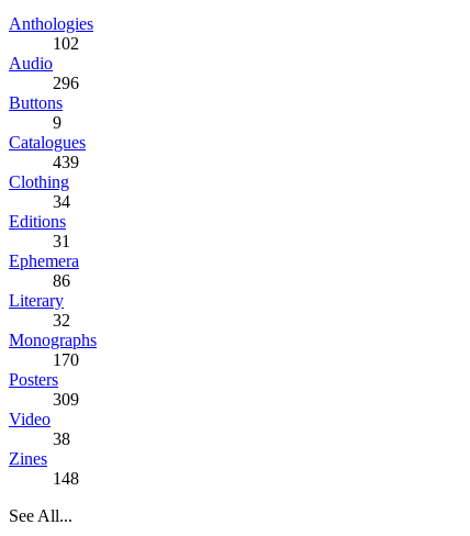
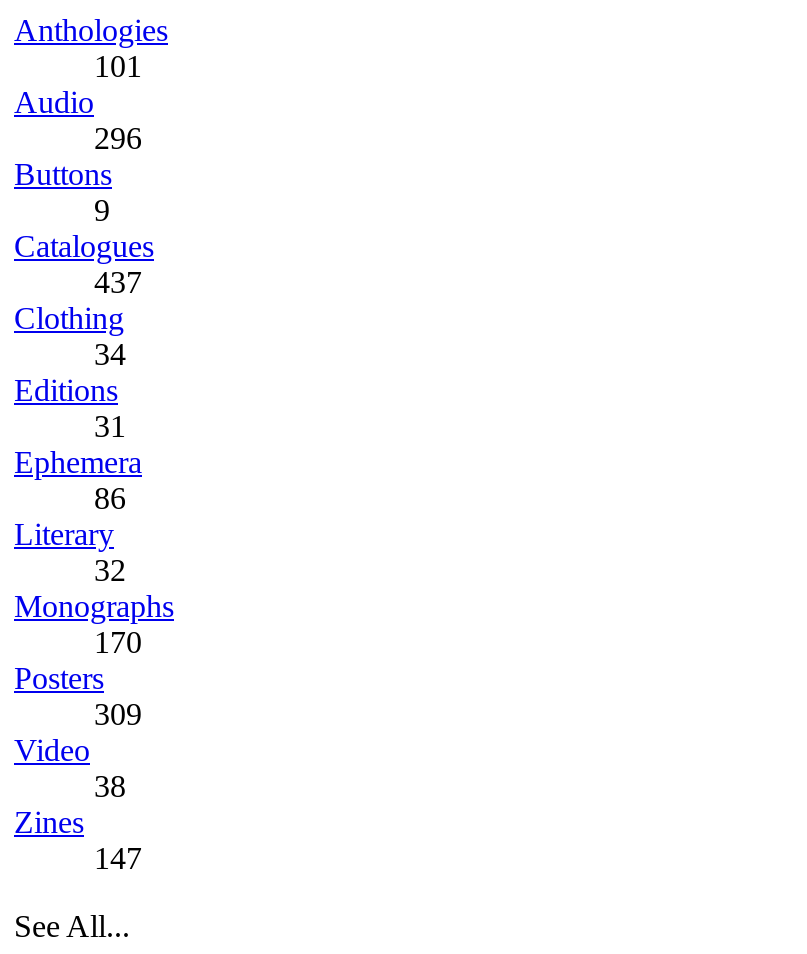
- 102
+ 101

- 439
+ 437

- 148
+ 147
